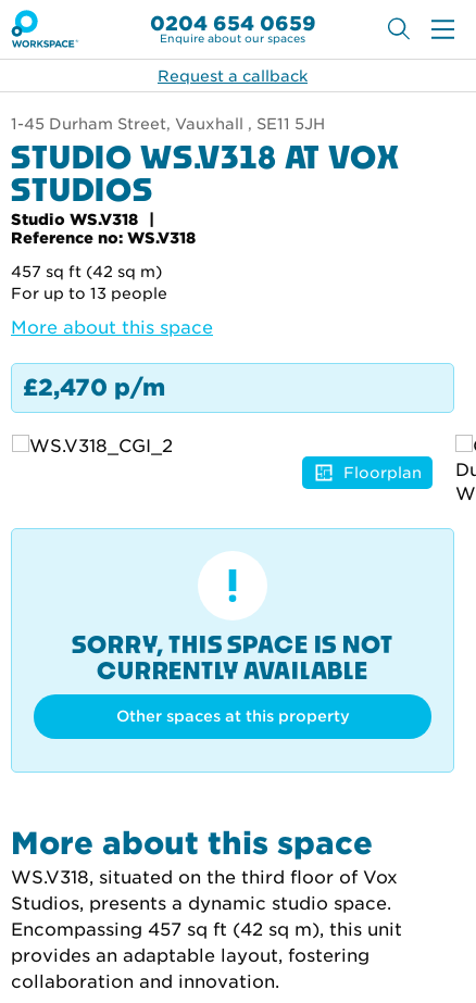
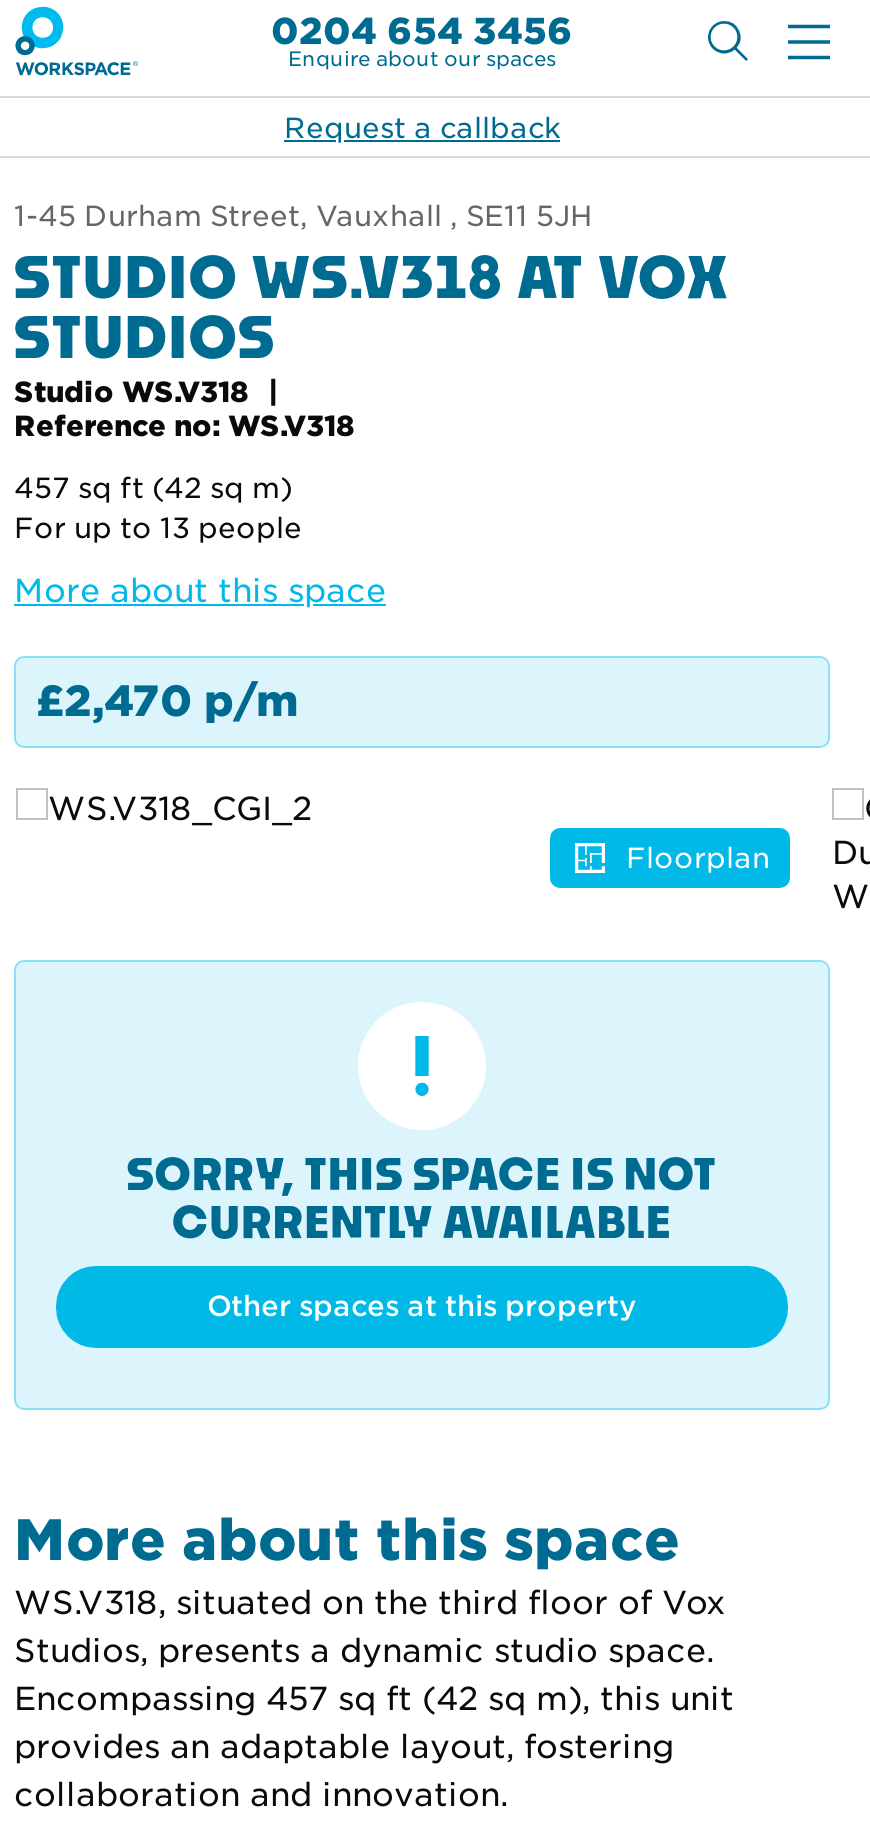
- 0204 654 0659
+ 0204 654 3456
